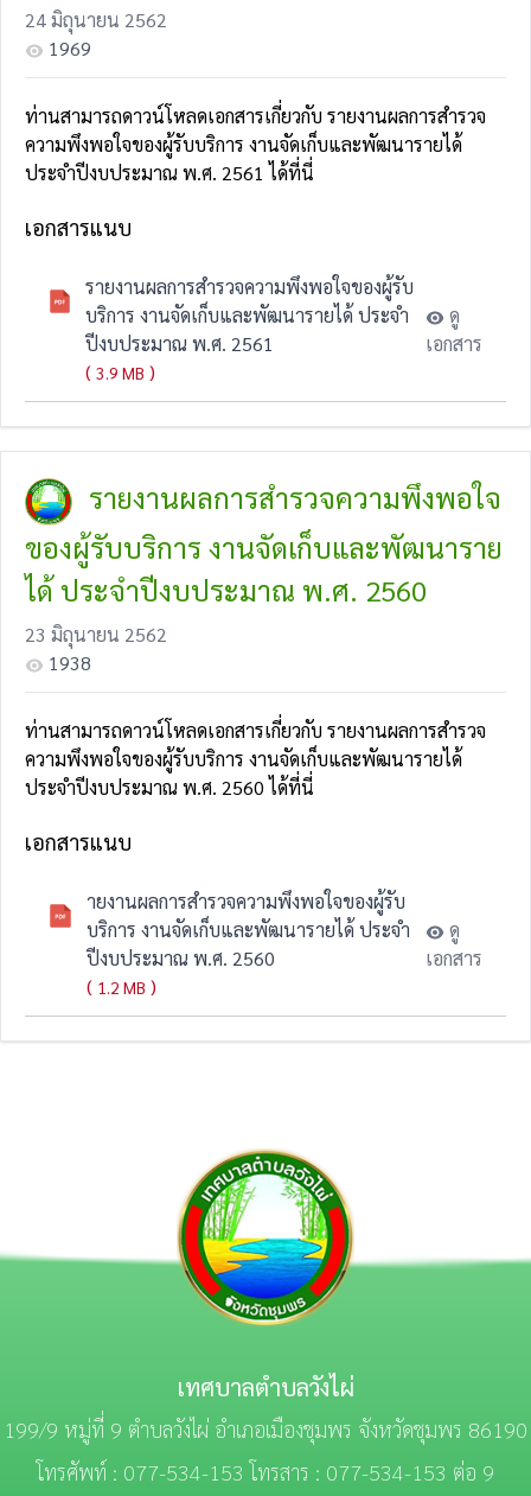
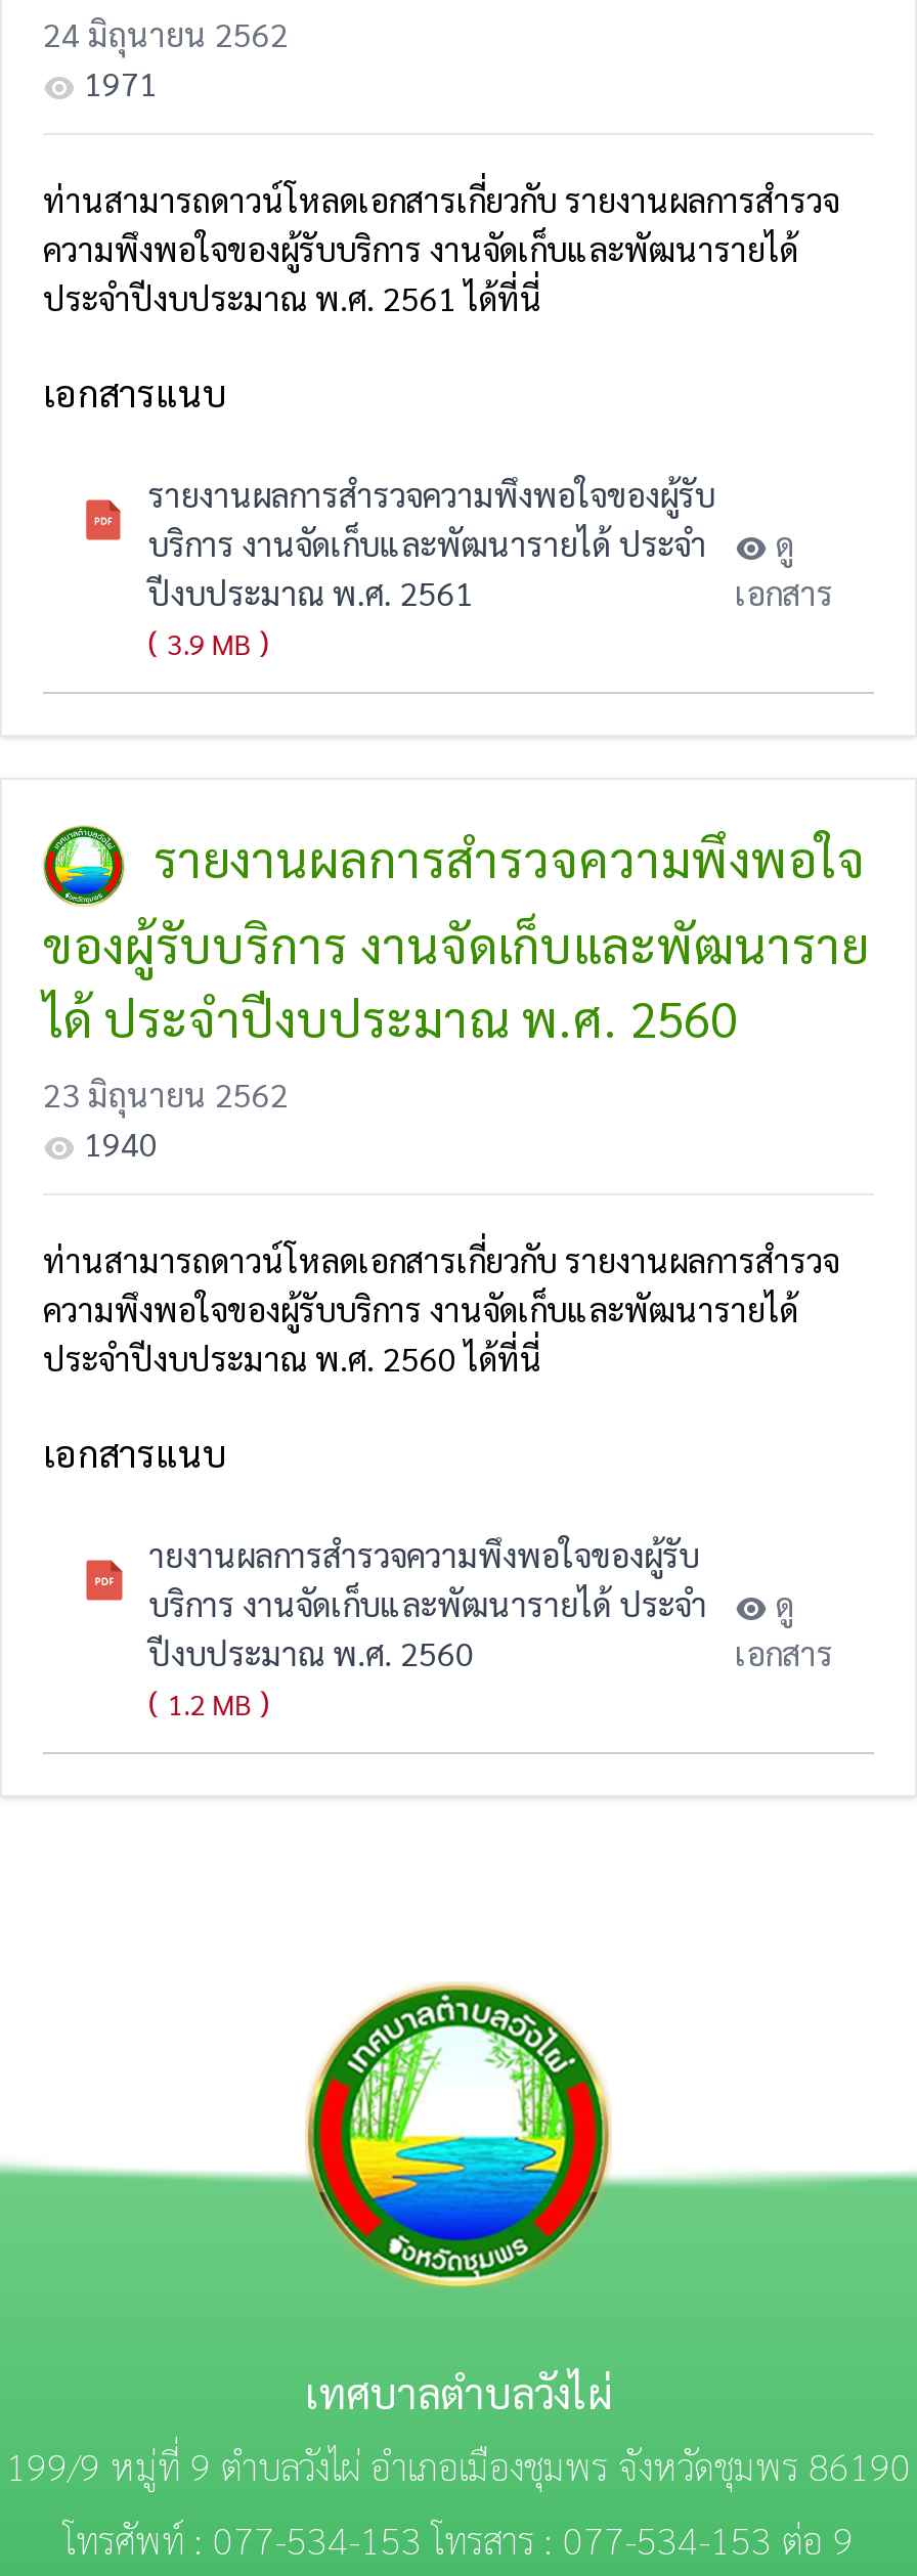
- 1969
+ 1971

- 1938
+ 1940
